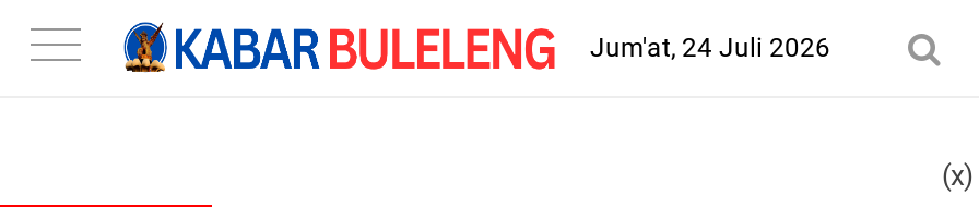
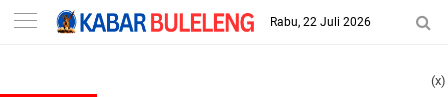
- Jum'at, 24 Juli 2026
+ Rabu, 22 Juli 2026
